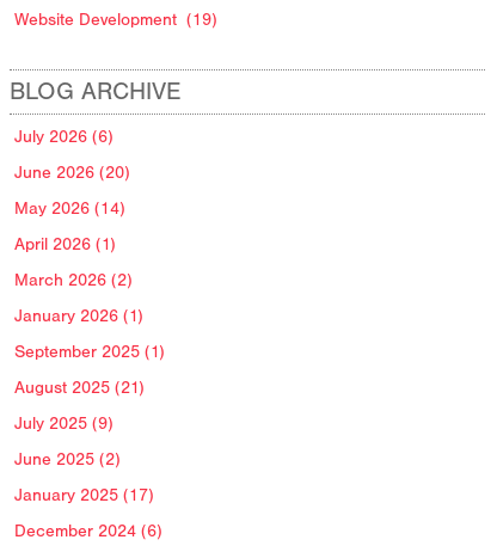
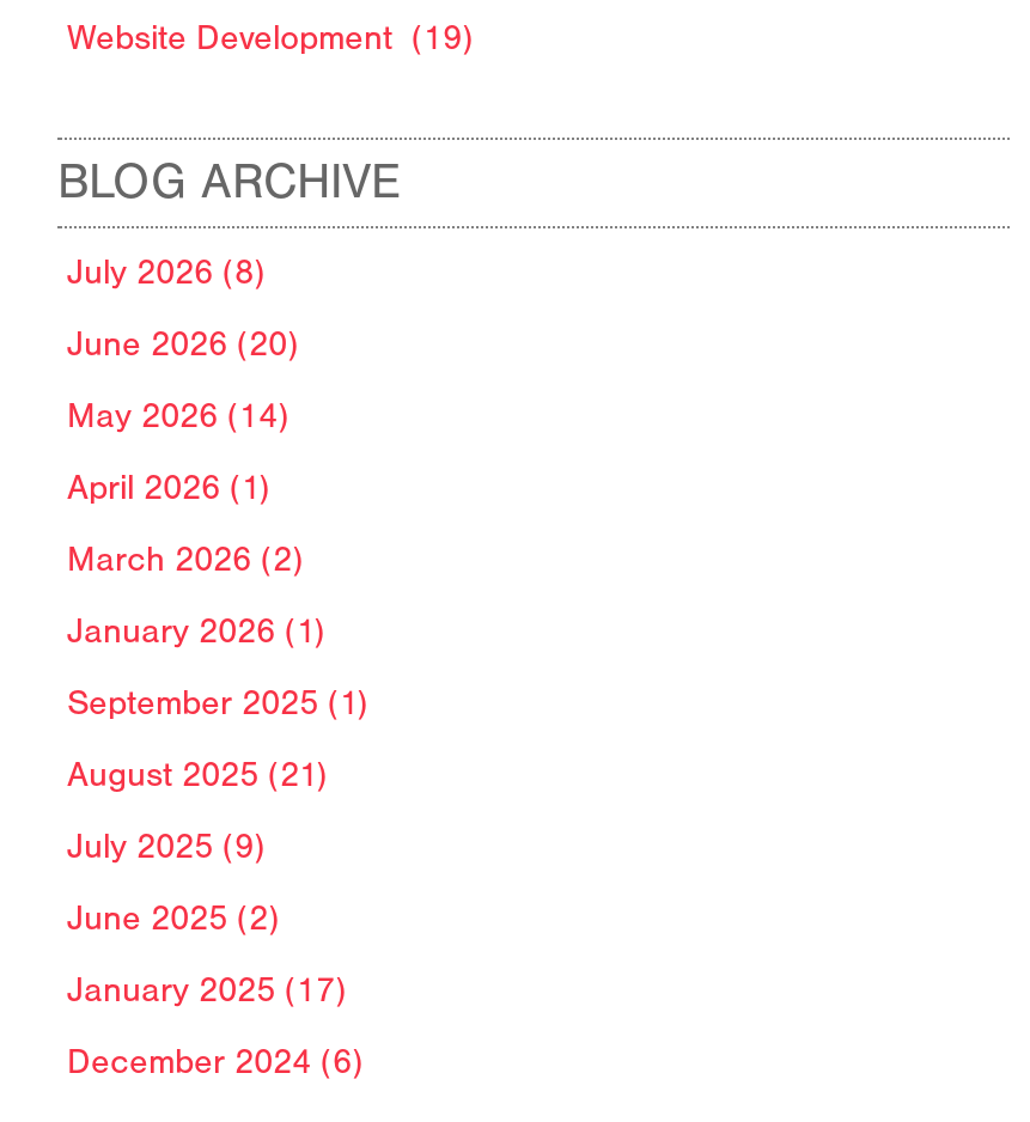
- July 2026 (6)
+ July 2026 (8)
